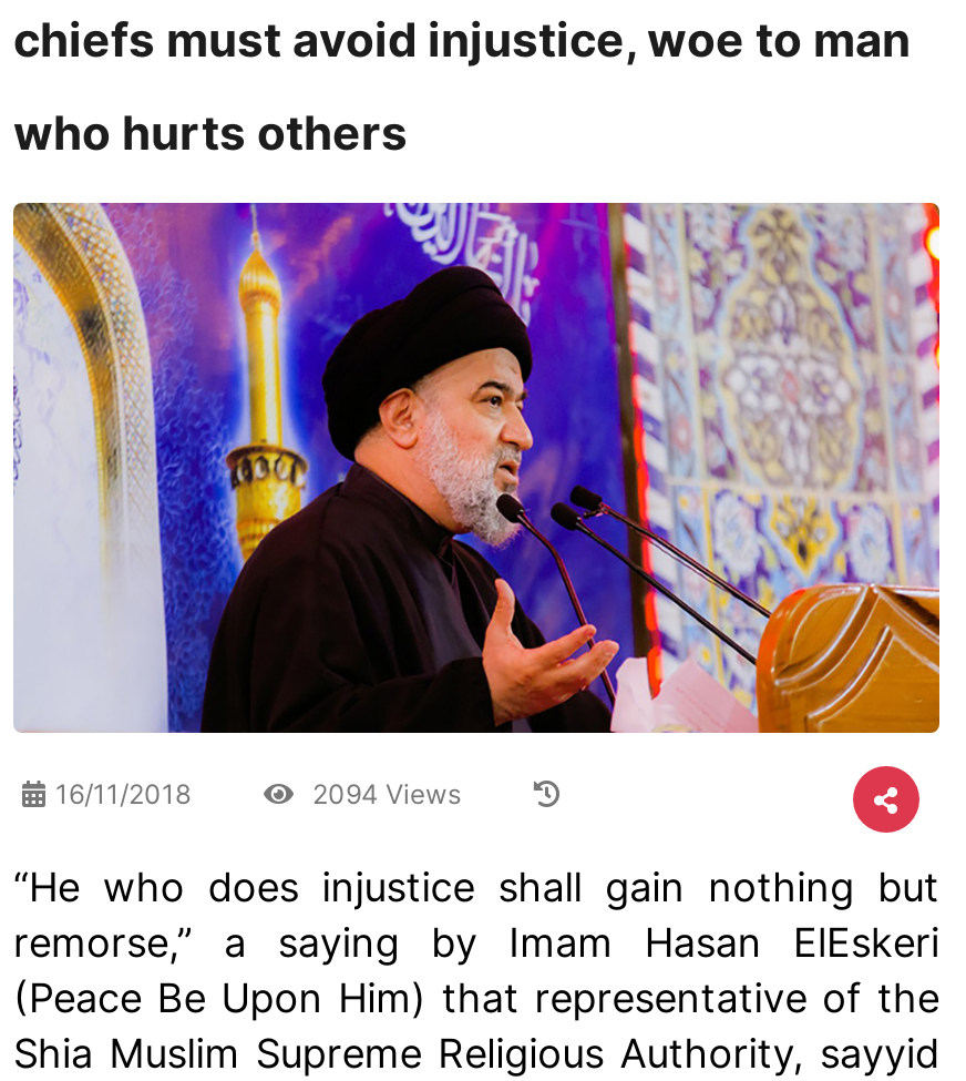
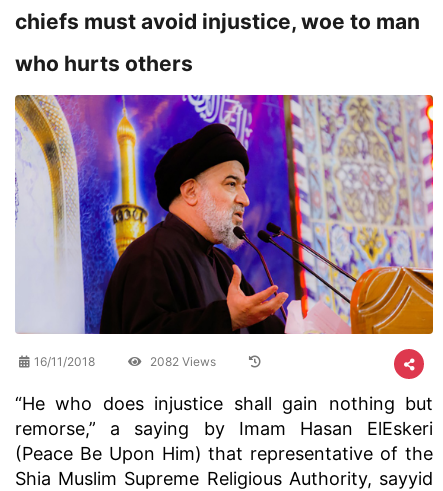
- 2094 Views
+ 2082 Views
